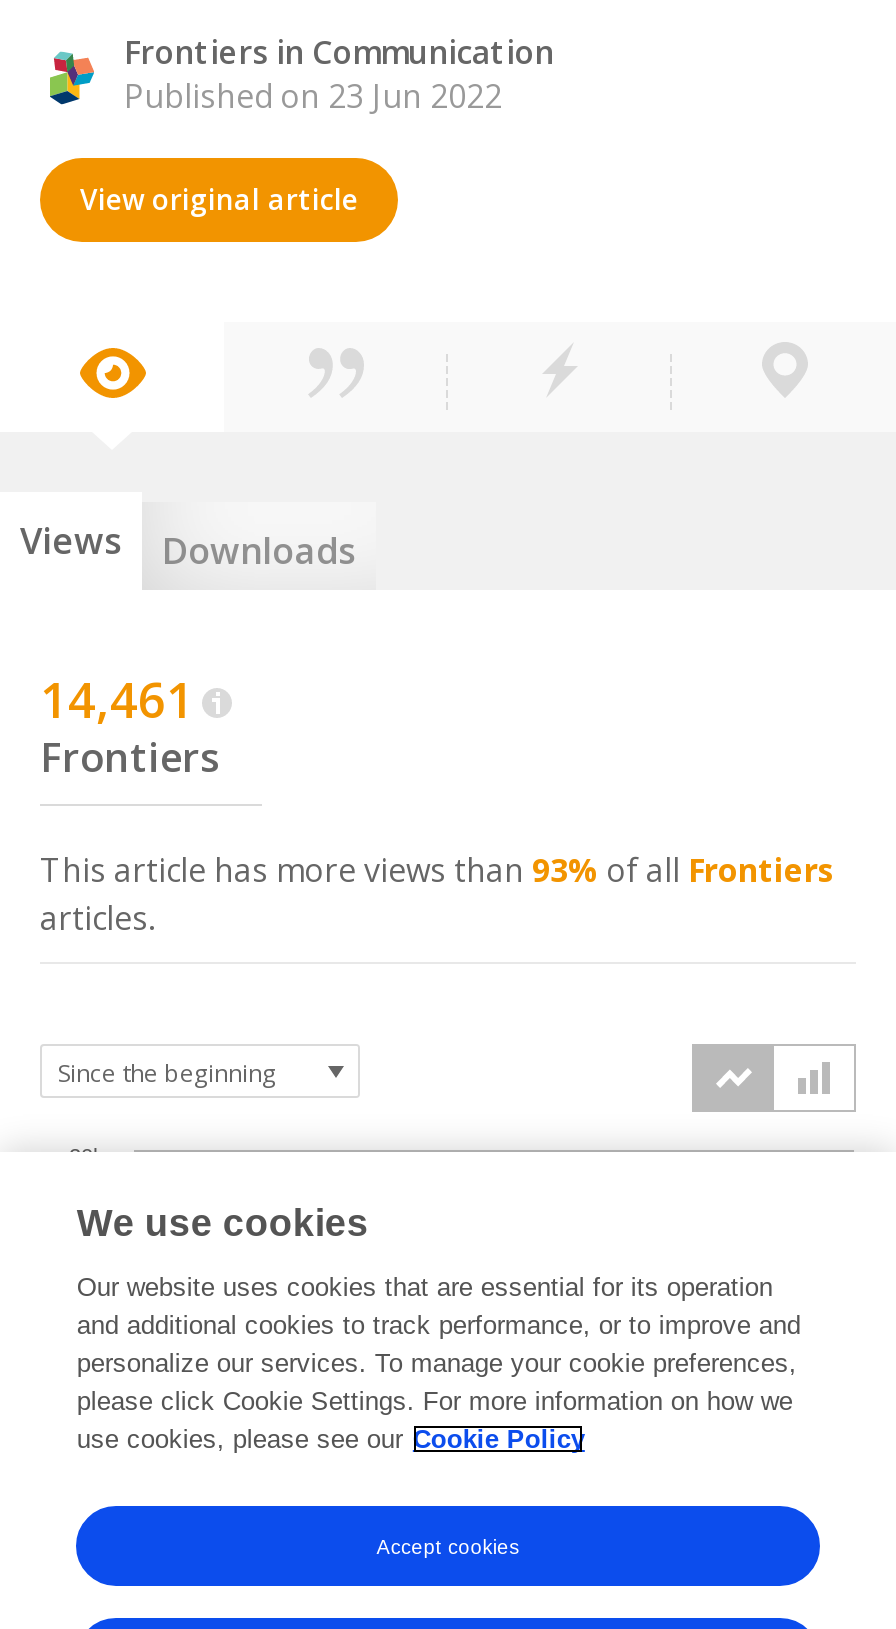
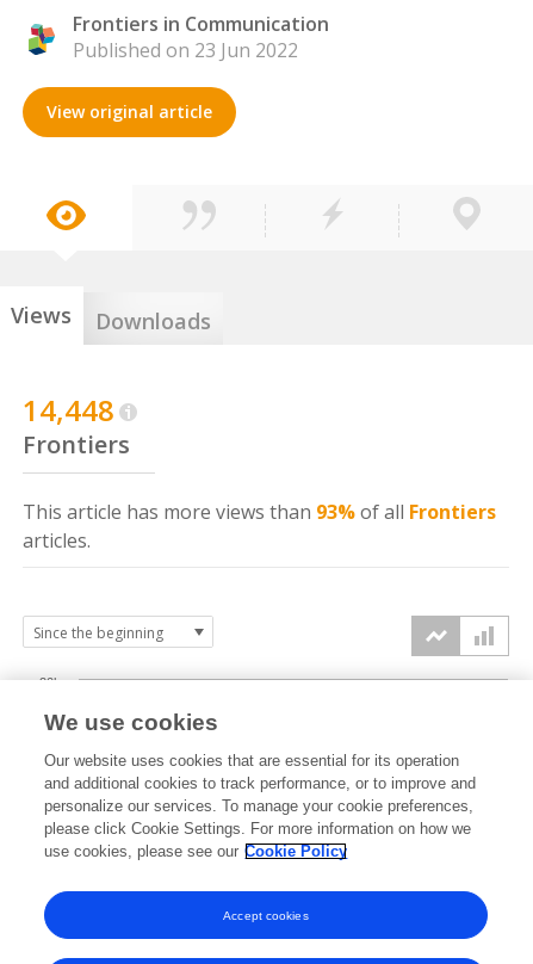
- 14,461
+ 14,448
